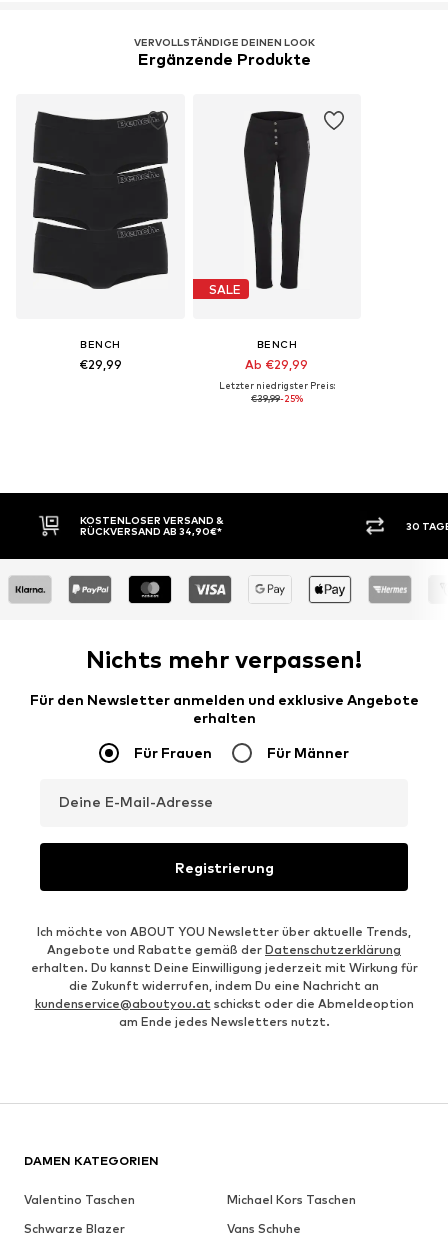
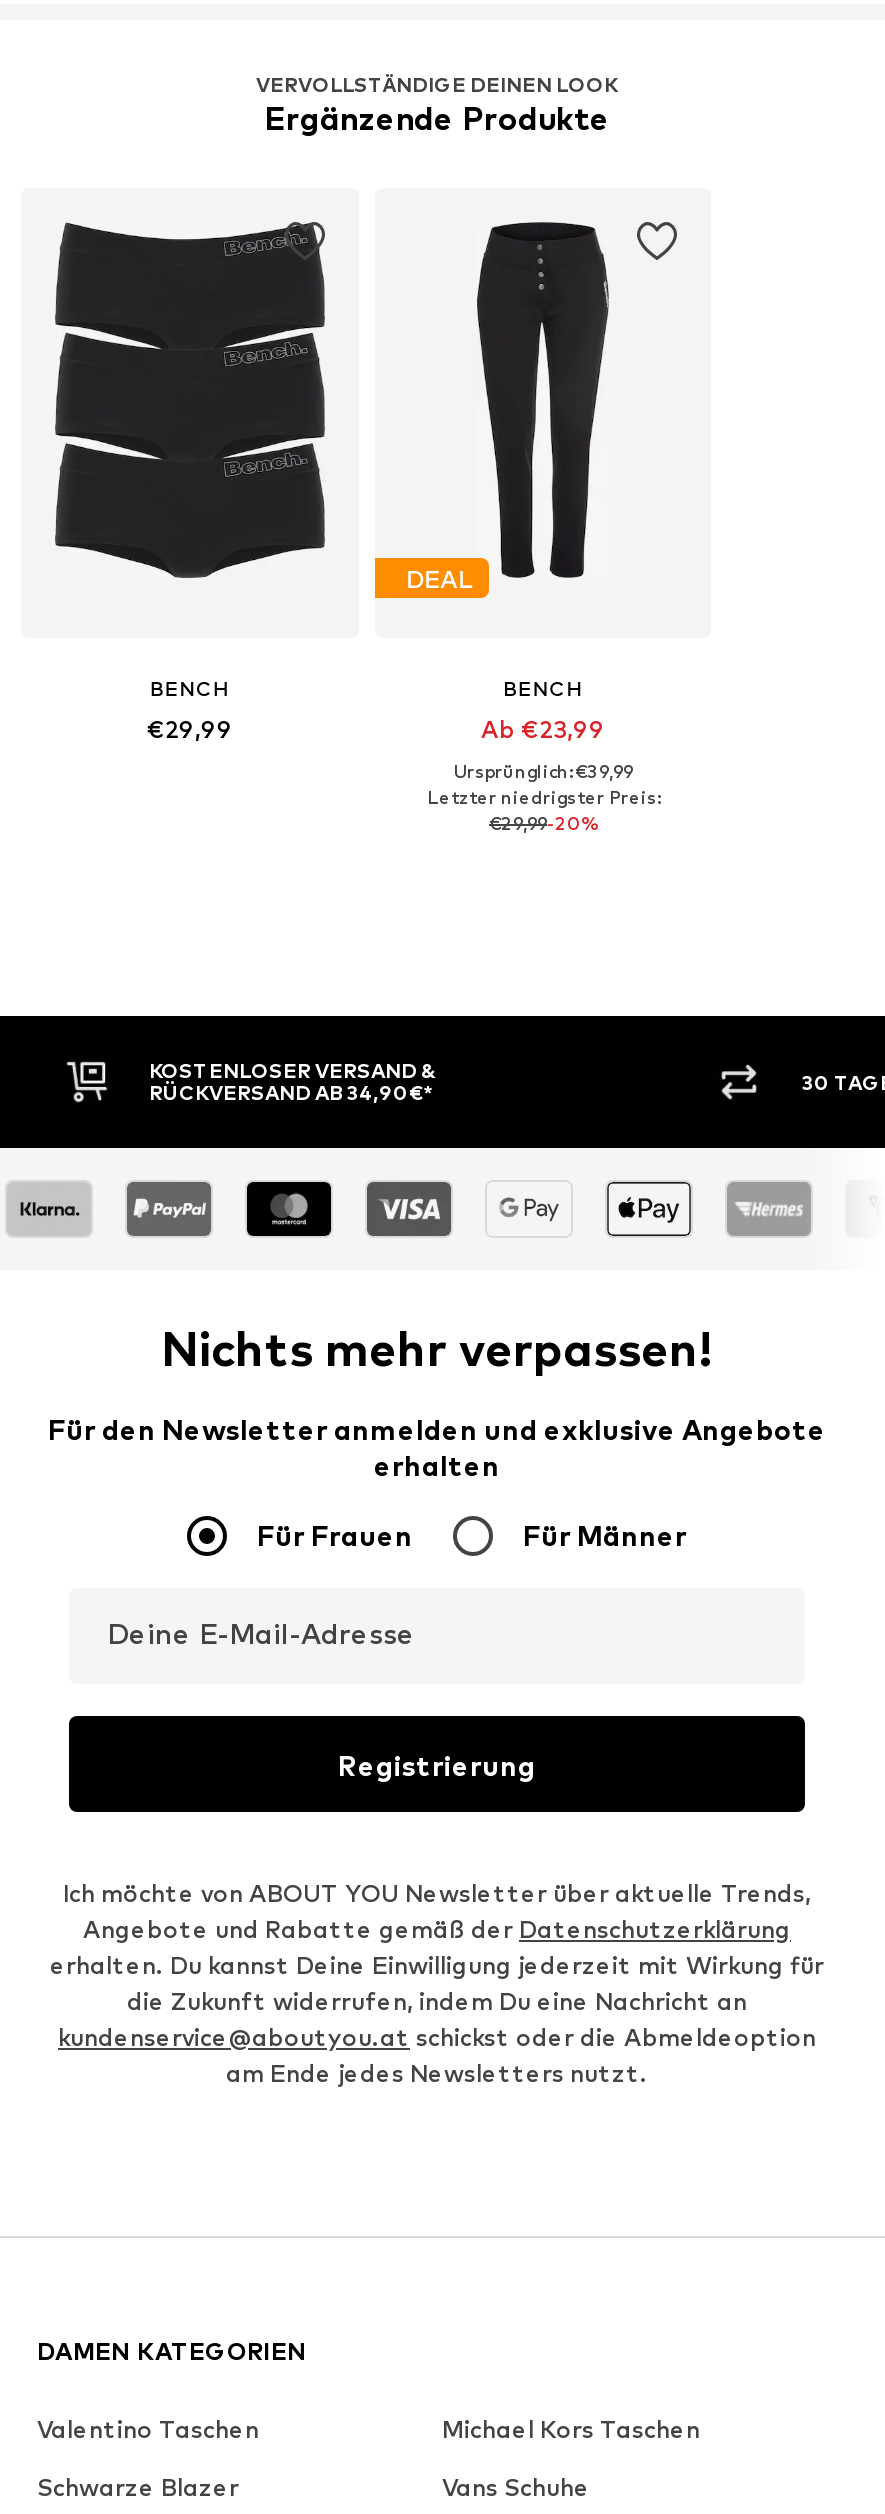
- SALE
+ DEAL

- Ab €29,99
+ Ab €23,99
+ Ursprünglich: €39,99

- €39,99-25%
+ €29,99-20%
